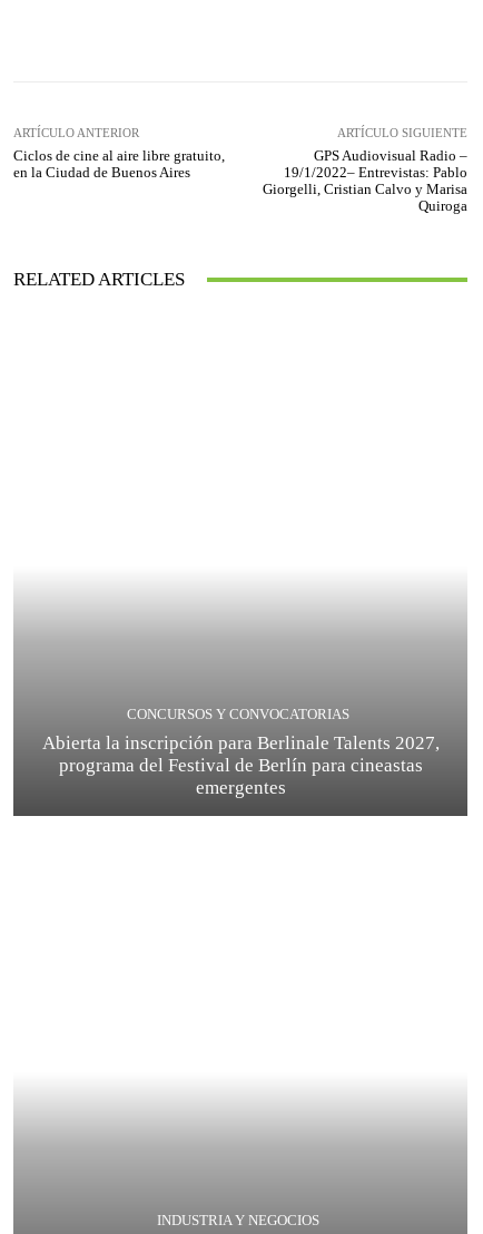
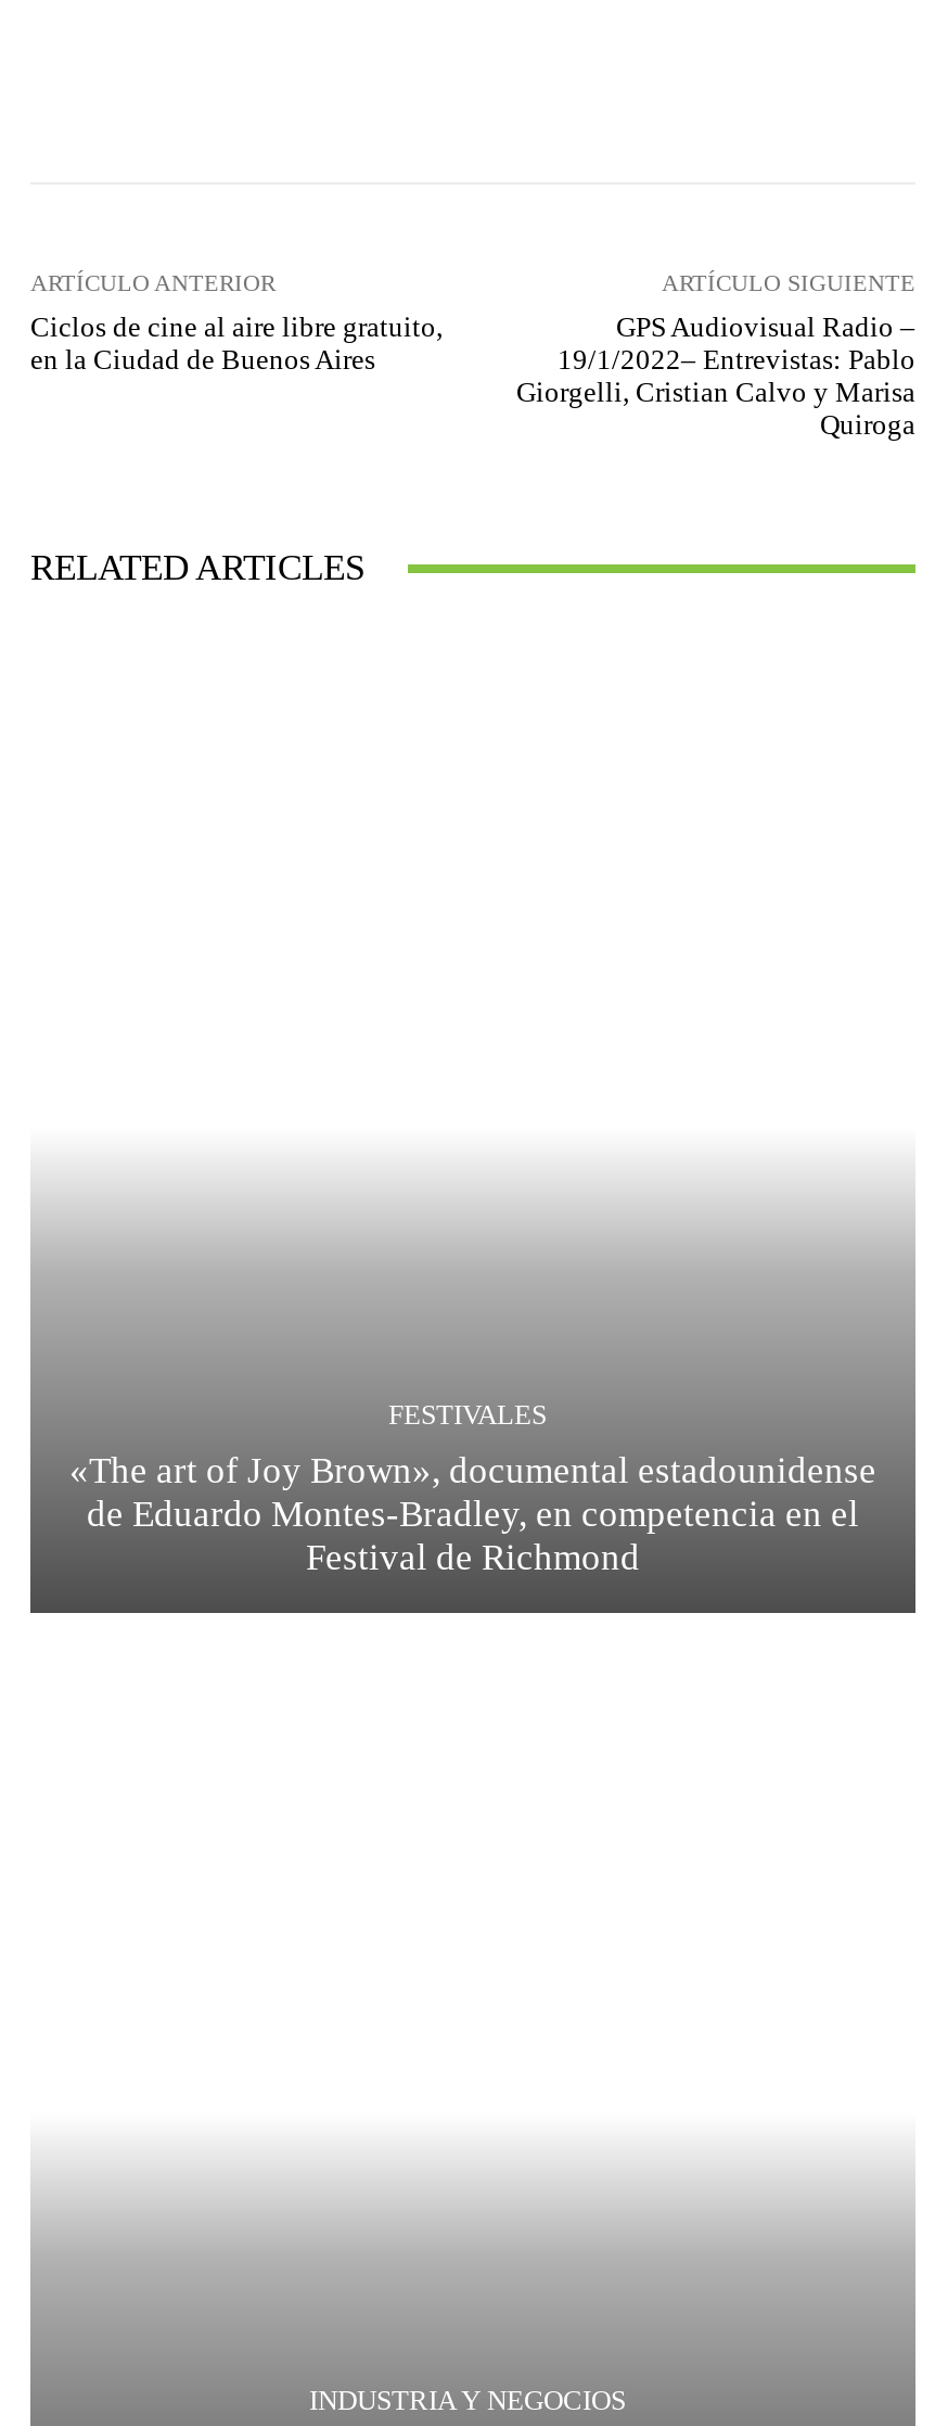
- CONCURSOS Y CONVOCATORIAS
+ FESTIVALES

- Abierta la inscripción para Berlinale Talents 2027,
- programa del Festival de Berlín para cineastas
- emergentes
+ «The art of Joy Brown», documental estadounidense
+ de Eduardo Montes-Bradley, en competencia en el
+ Festival de Richmond
